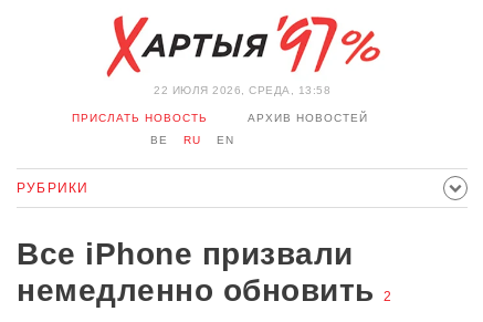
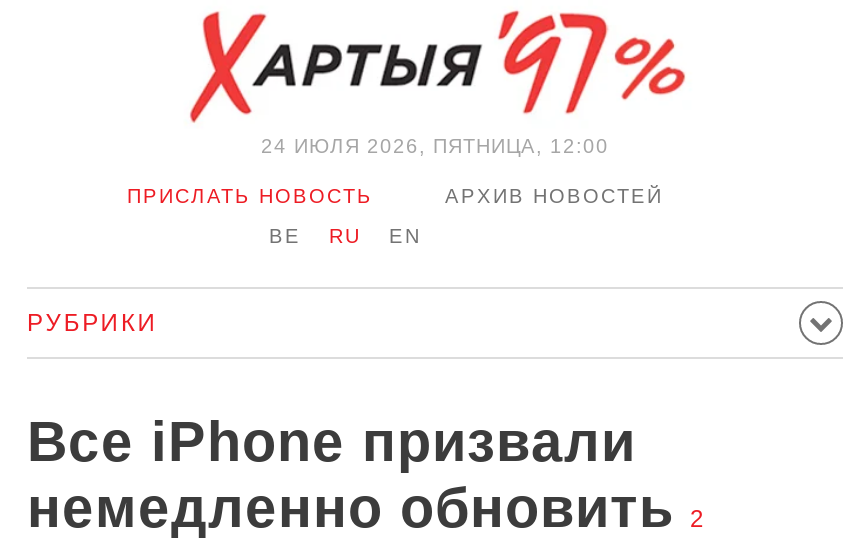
- 22 ИЮЛЯ 2026, СРЕДА, 13:58
+ 24 ИЮЛЯ 2026, ПЯТНИЦА, 12:00
